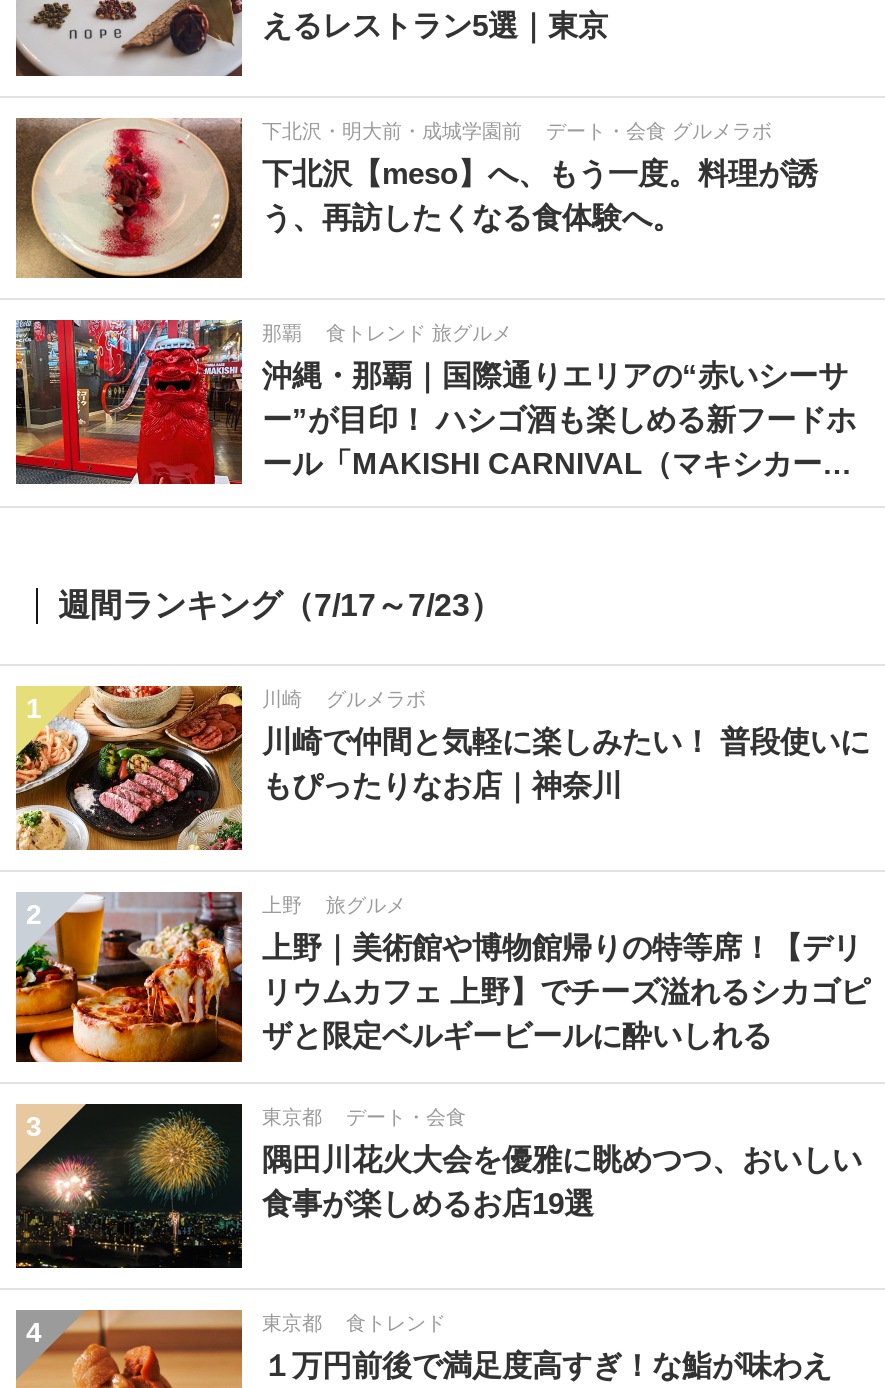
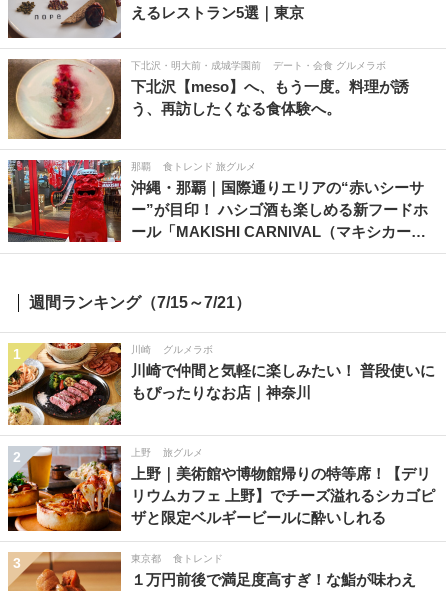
- 週間ランキング（7/17～7/23）
+ 週間ランキング（7/15～7/21）

- [image]
- デート・会食
- 隅田川花火大会を優雅に眺めつつ、おいしい
- 食事が楽しめるお店19選

- 4
- 東京都
